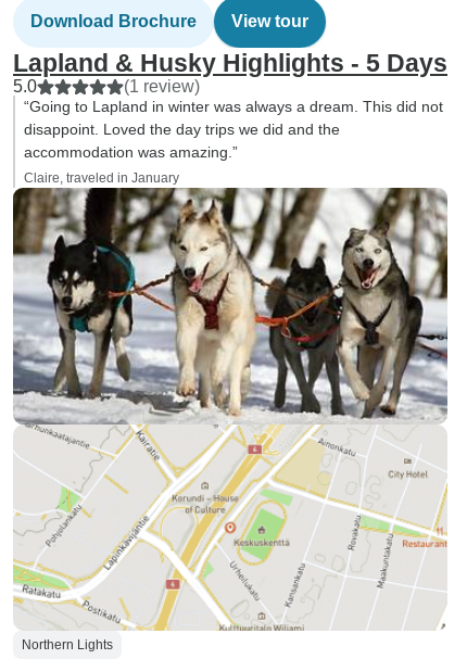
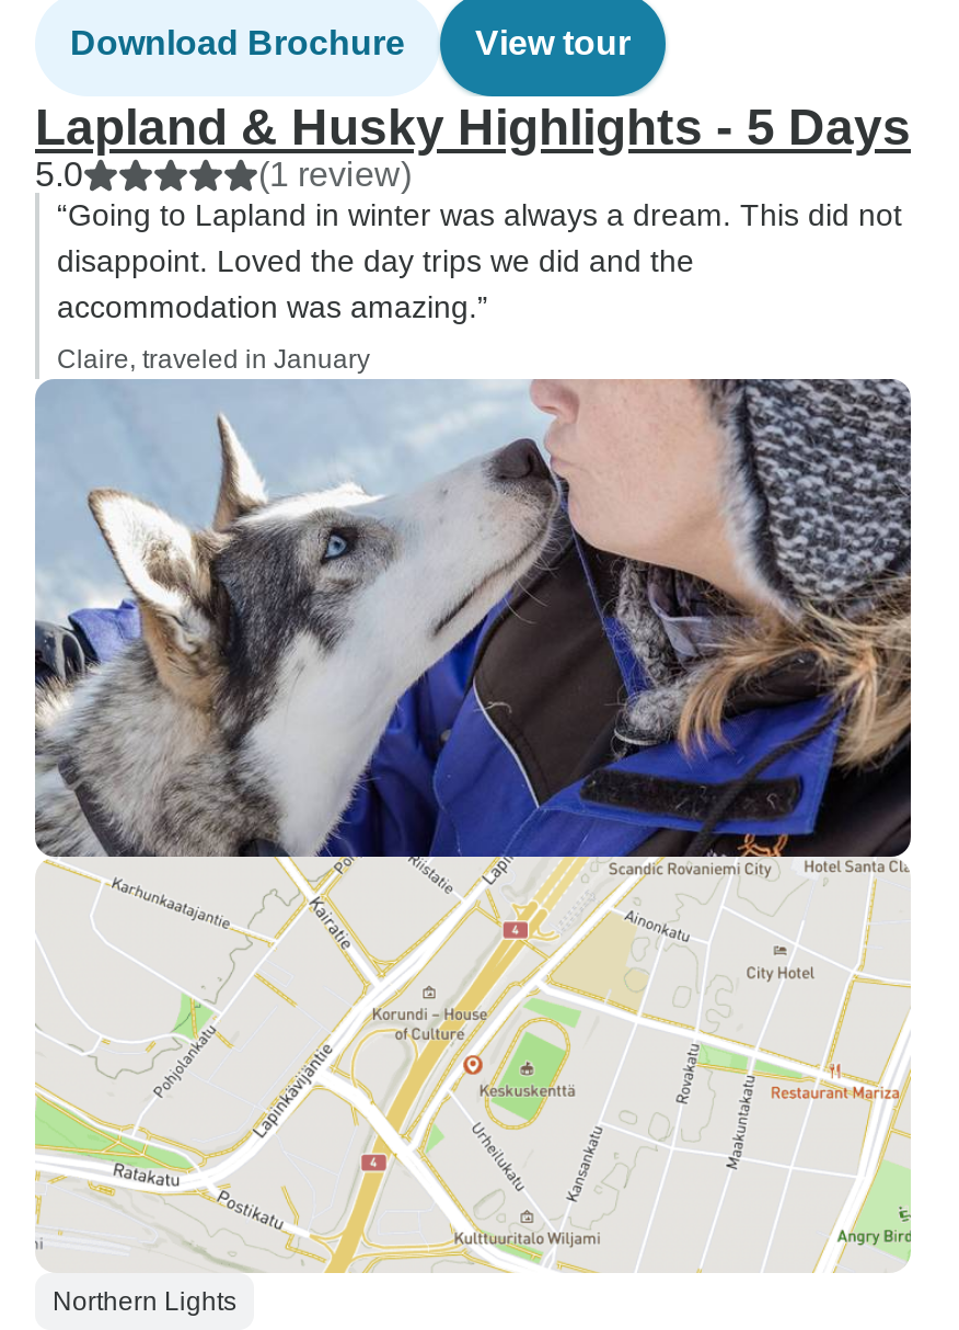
- [image]
+ [image]
